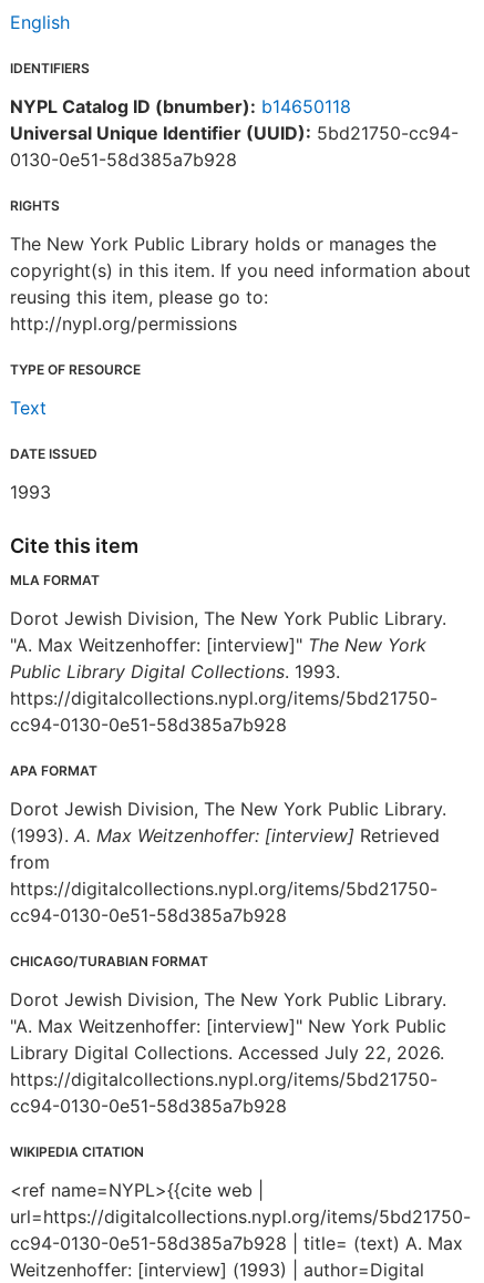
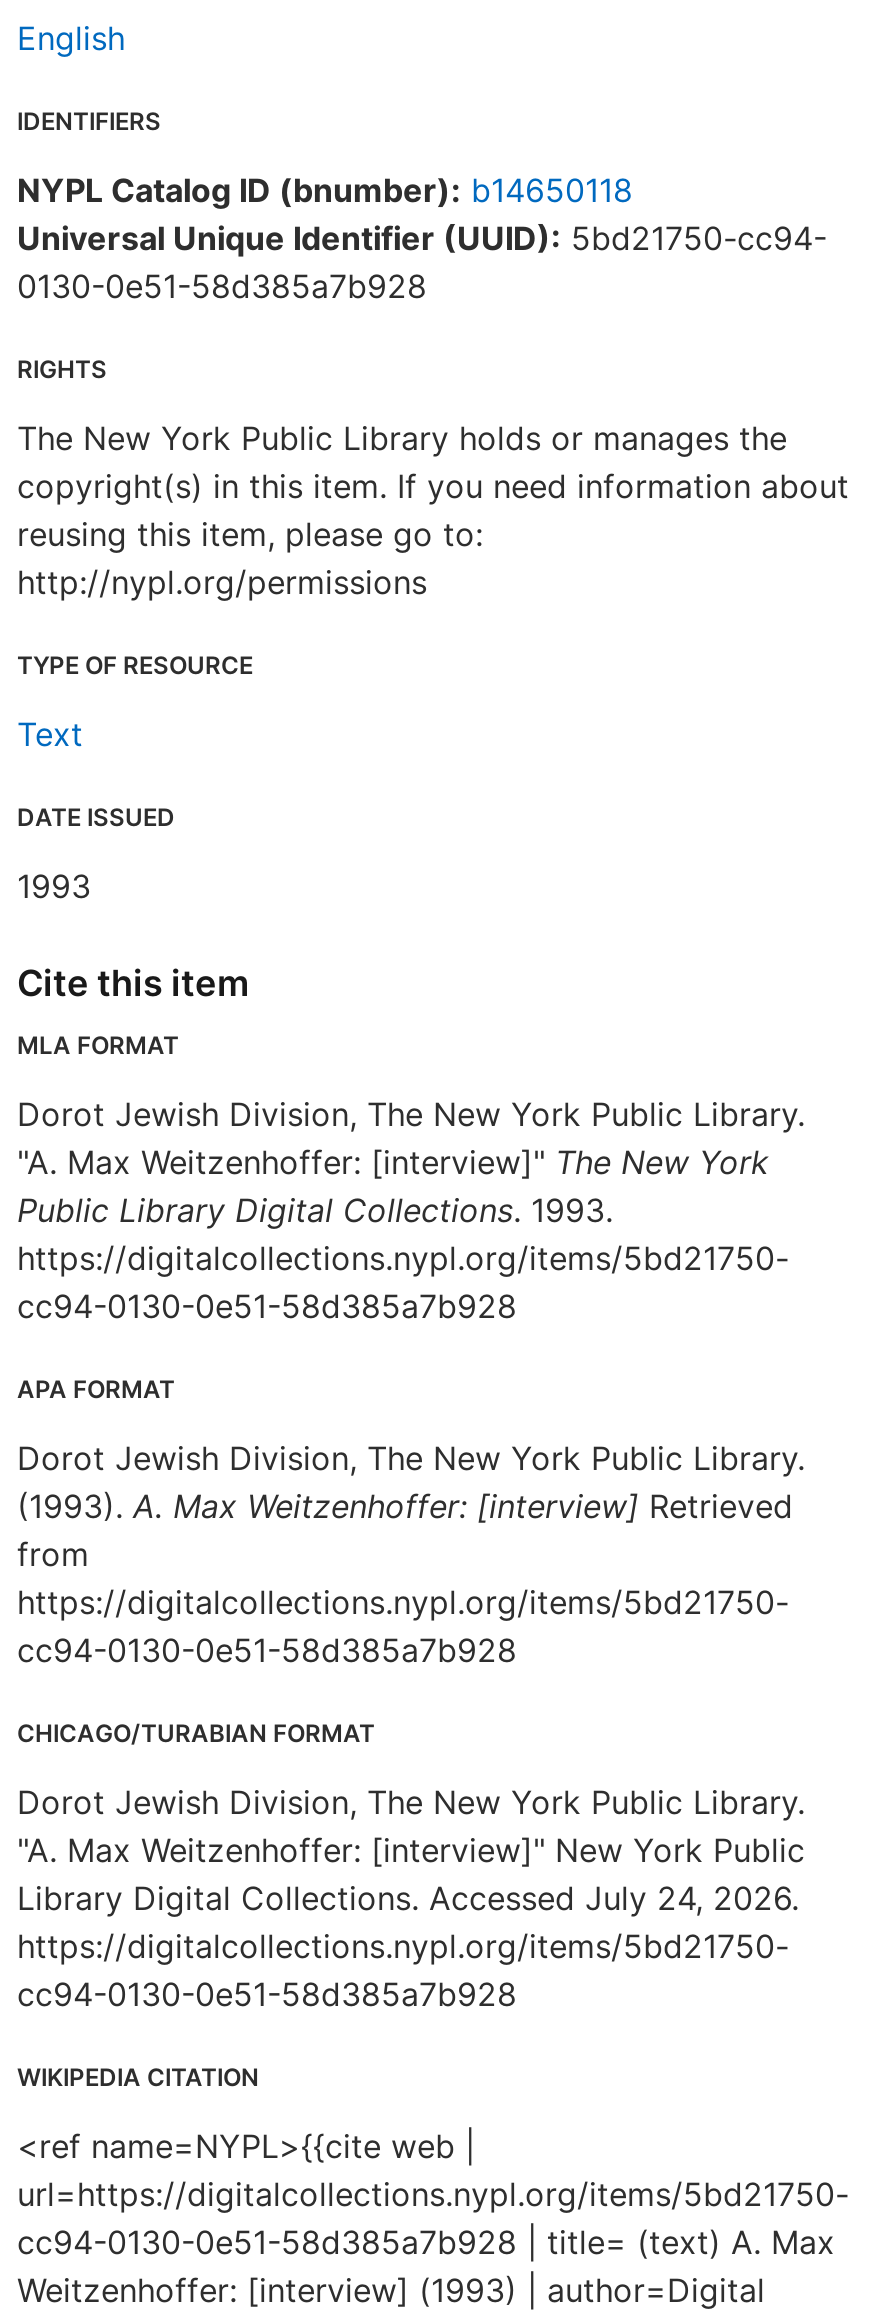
- Library Digital Collections. Accessed July 22, 2026.
+ Library Digital Collections. Accessed July 24, 2026.
